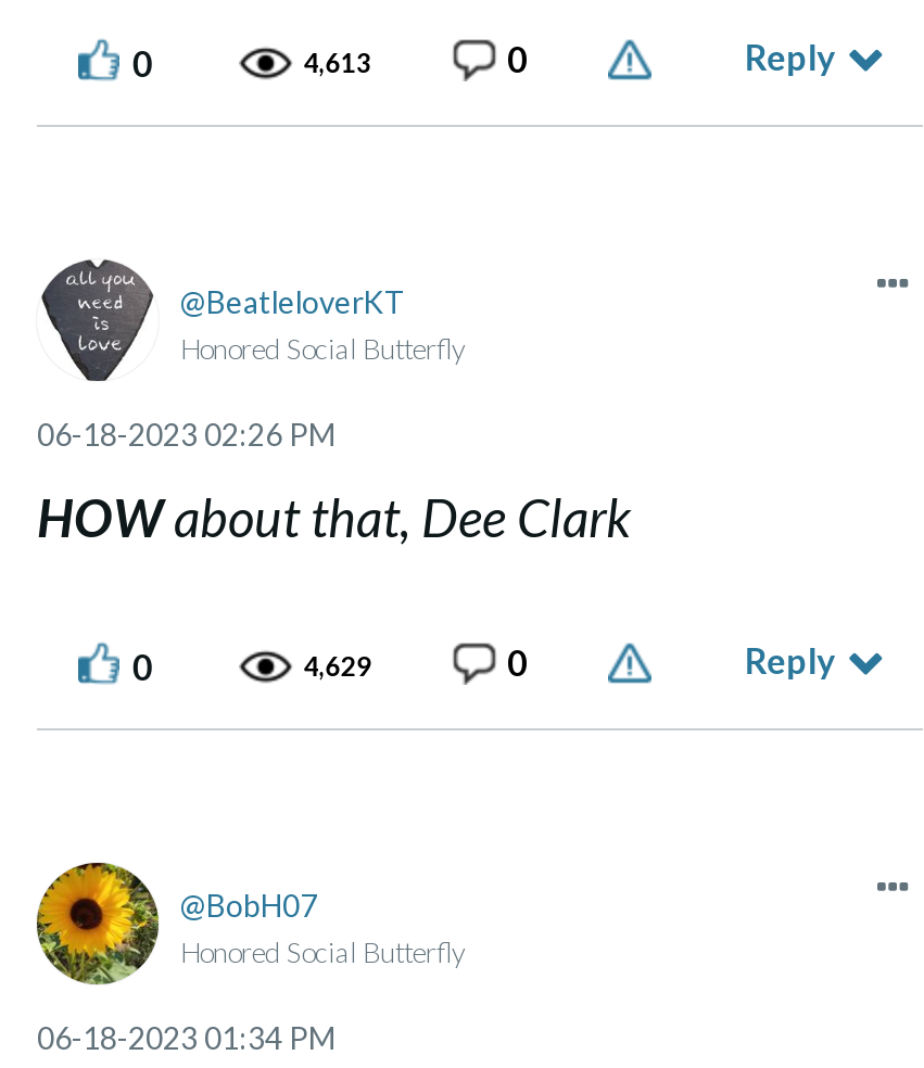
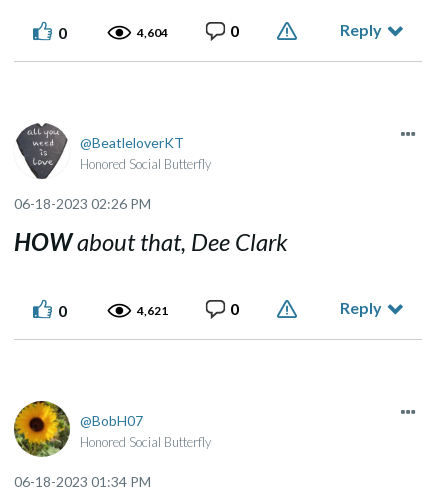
- 4,613
+ 4,604

- 4,629
+ 4,621
